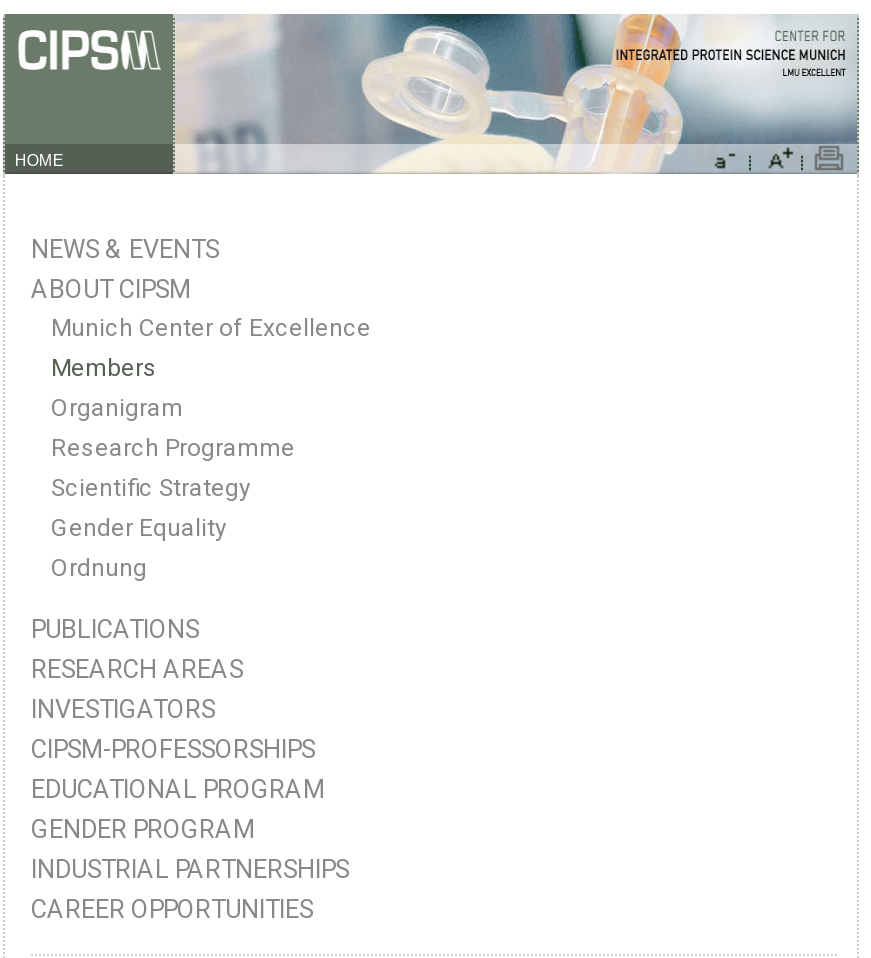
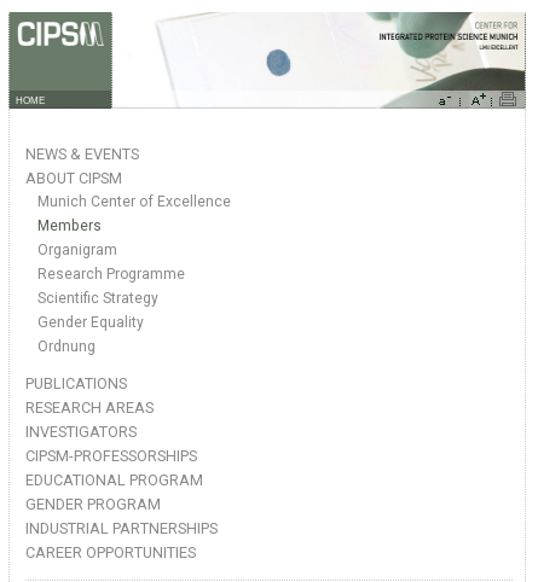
- [image]
+ [image]
